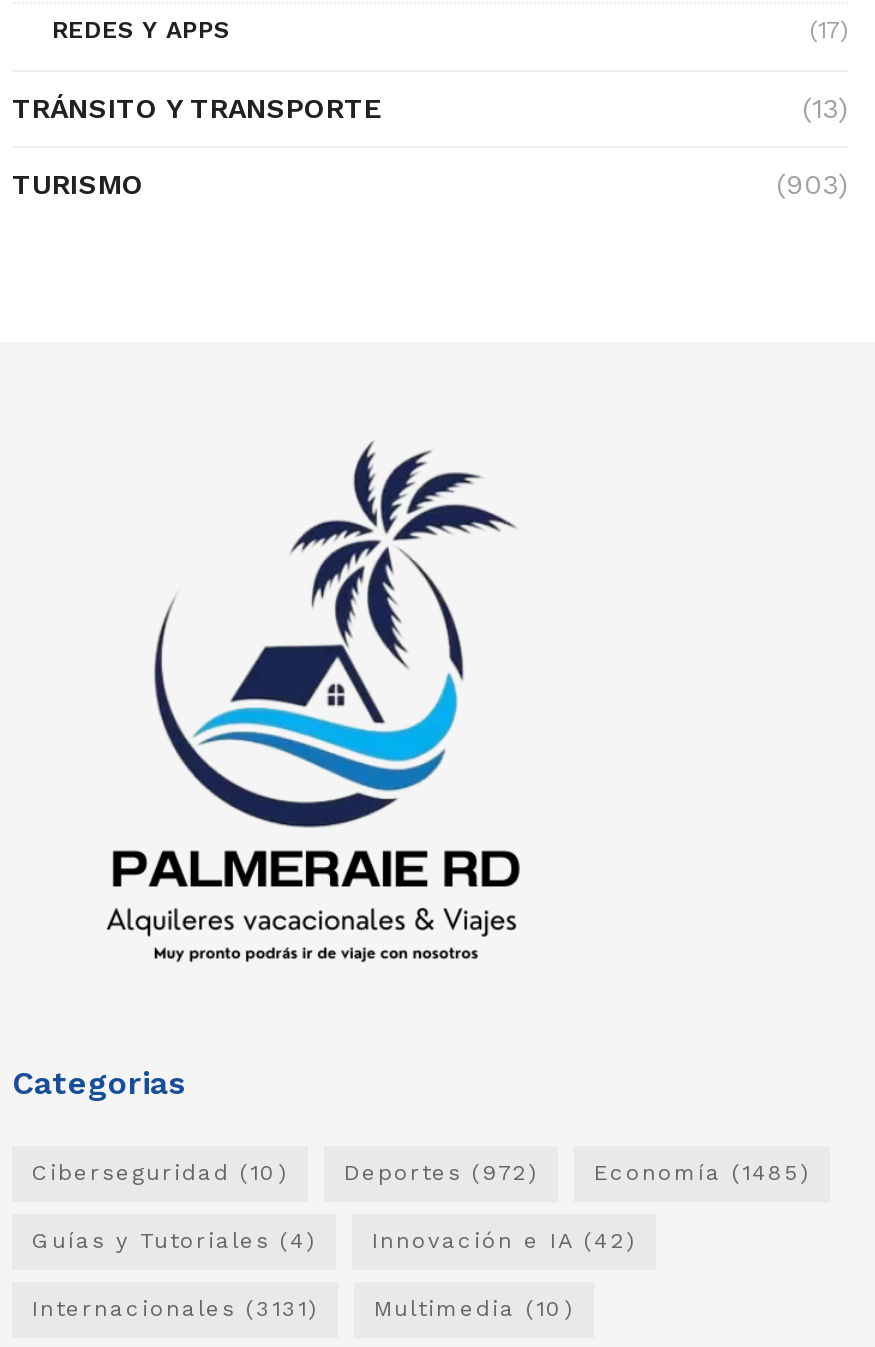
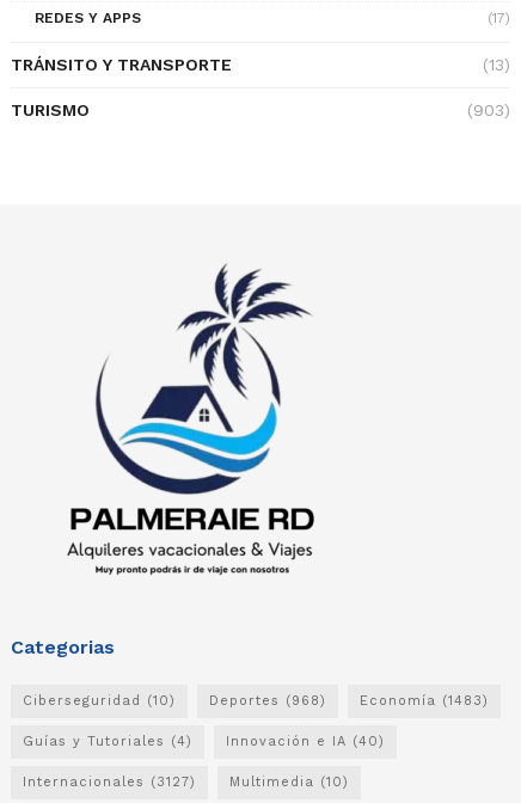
- Deportes (972)
+ Deportes (968)

- Economía (1485)
+ Economía (1483)

- Innovación e IA (42)
+ Innovación e IA (40)

- Internacionales (3131)
+ Internacionales (3127)
